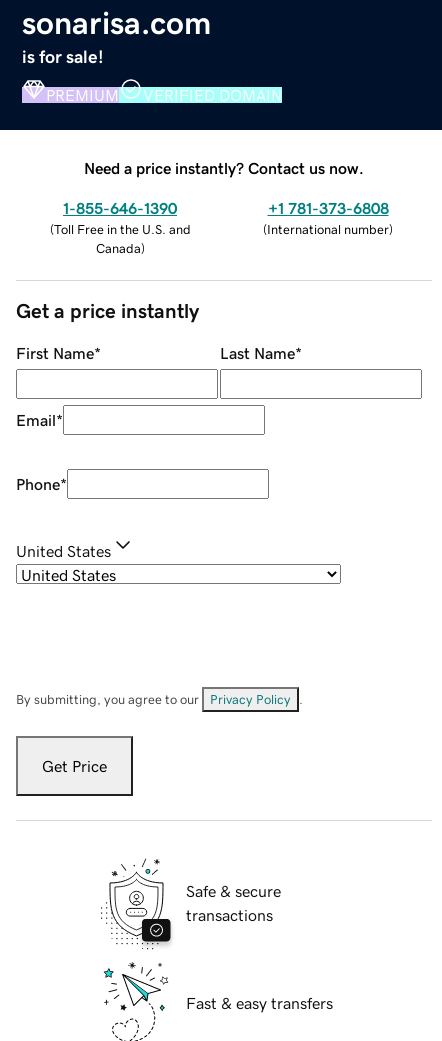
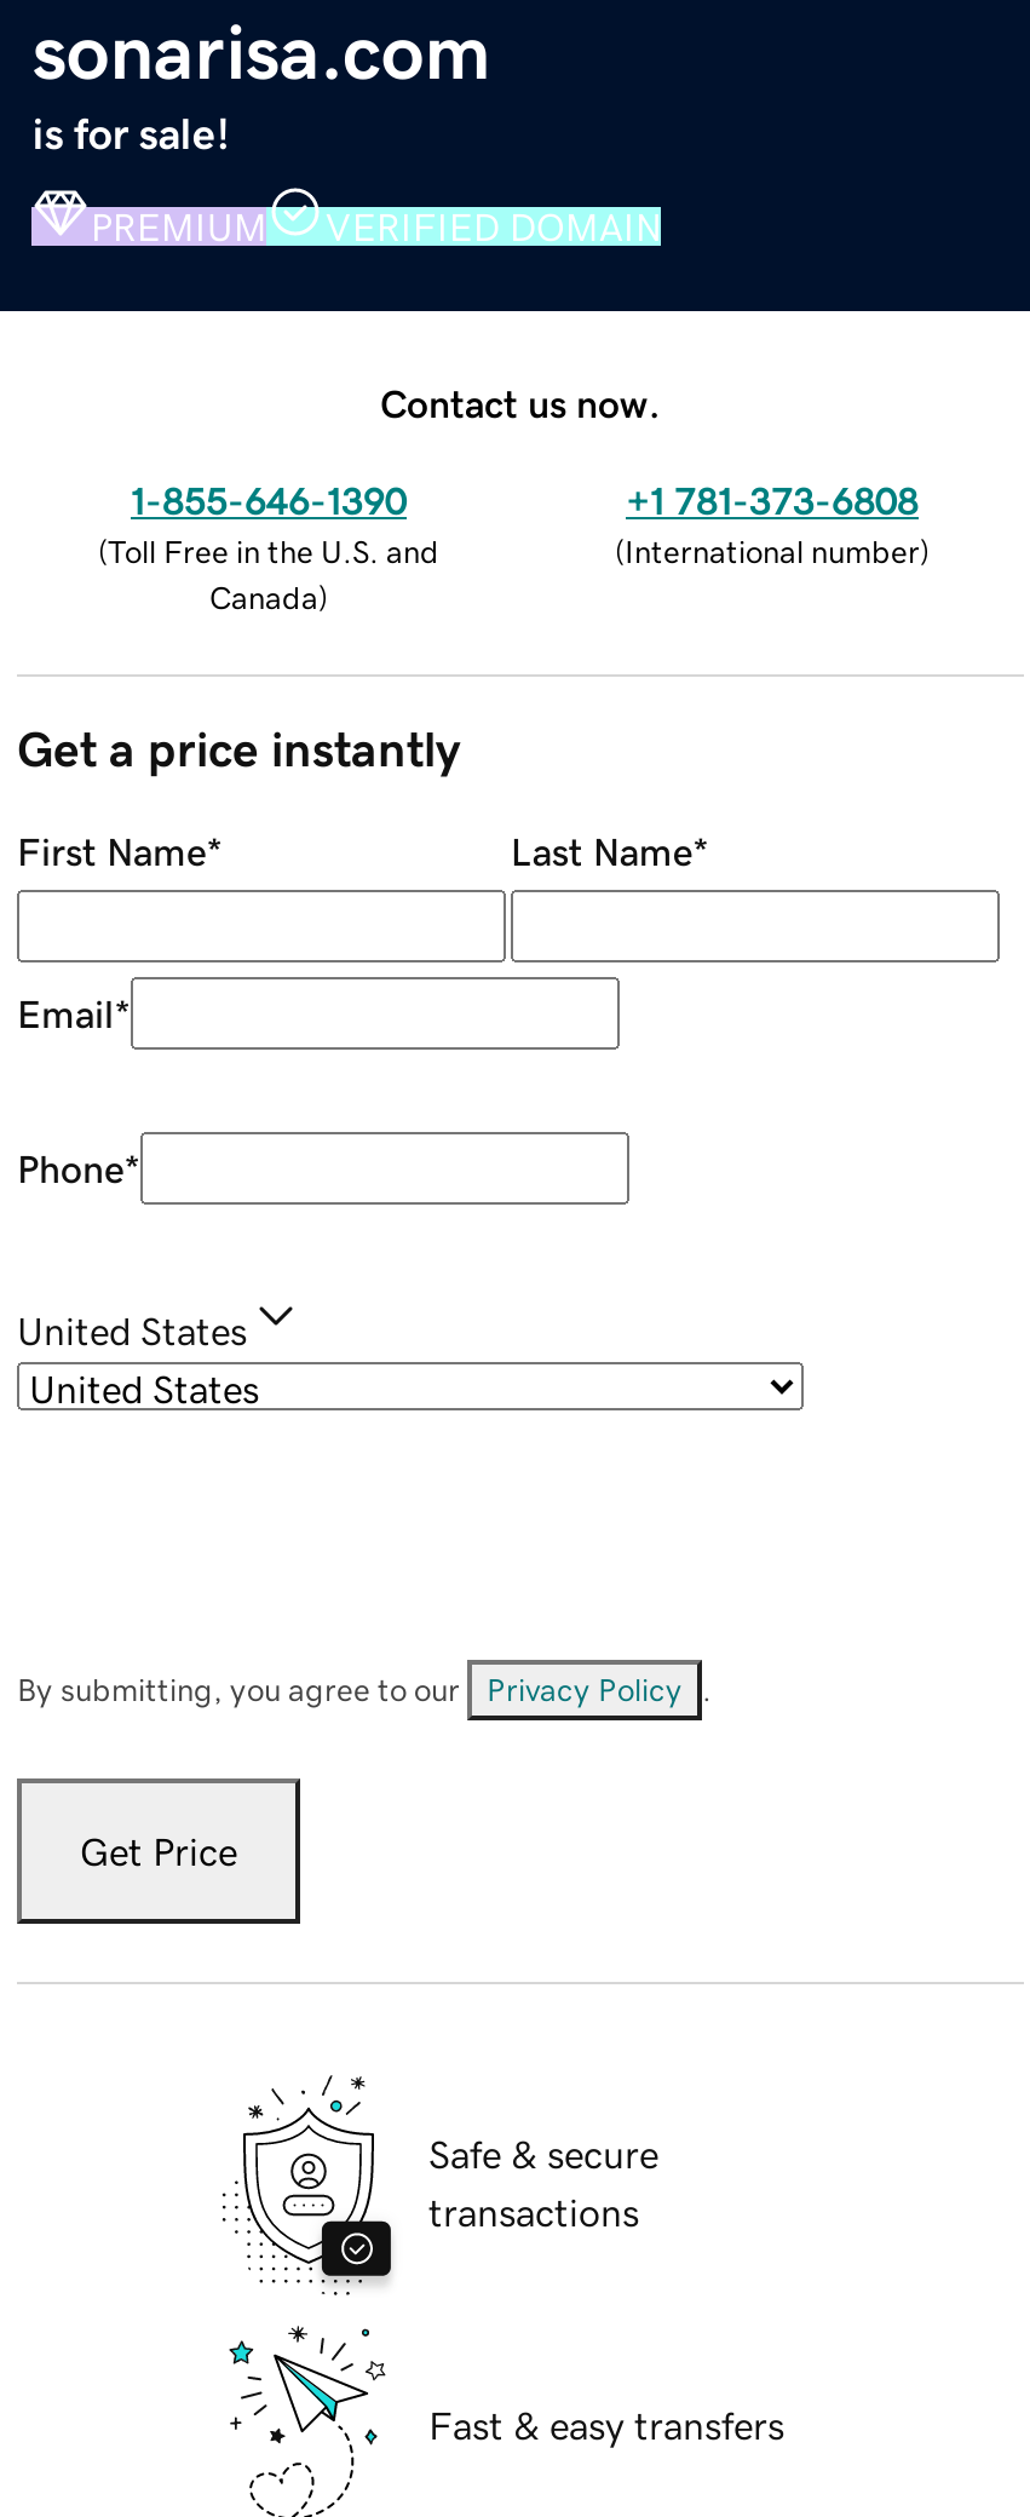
- Need a price instantly? Contact us now.
+ Contact us now.
